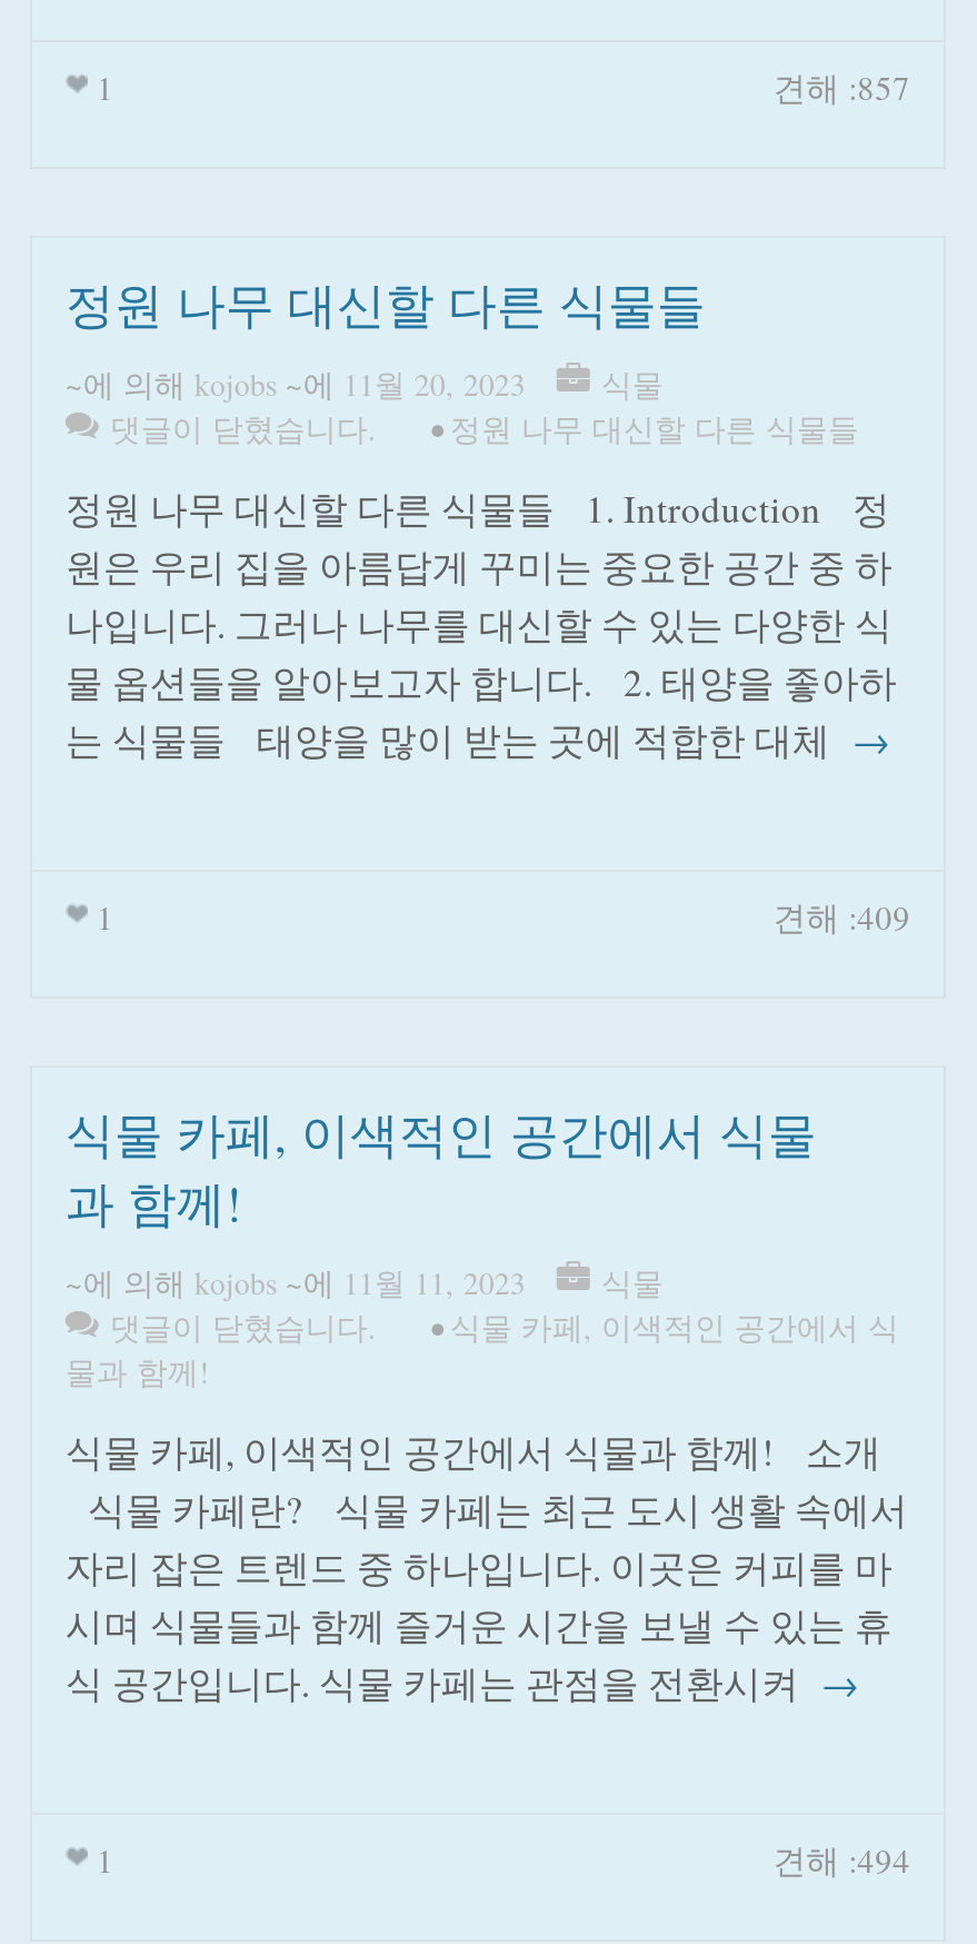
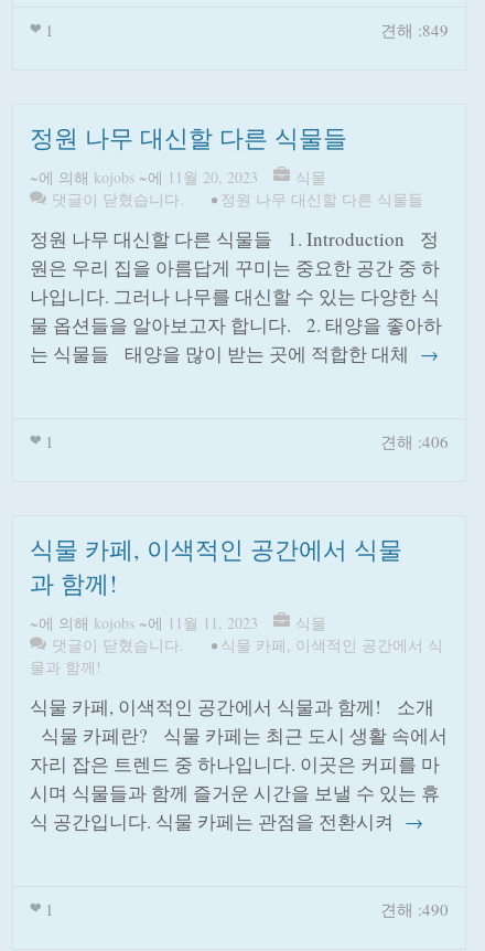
- 견해 :857
+ 견해 :849

- 견해 :409
+ 견해 :406

- 견해 :494
+ 견해 :490
